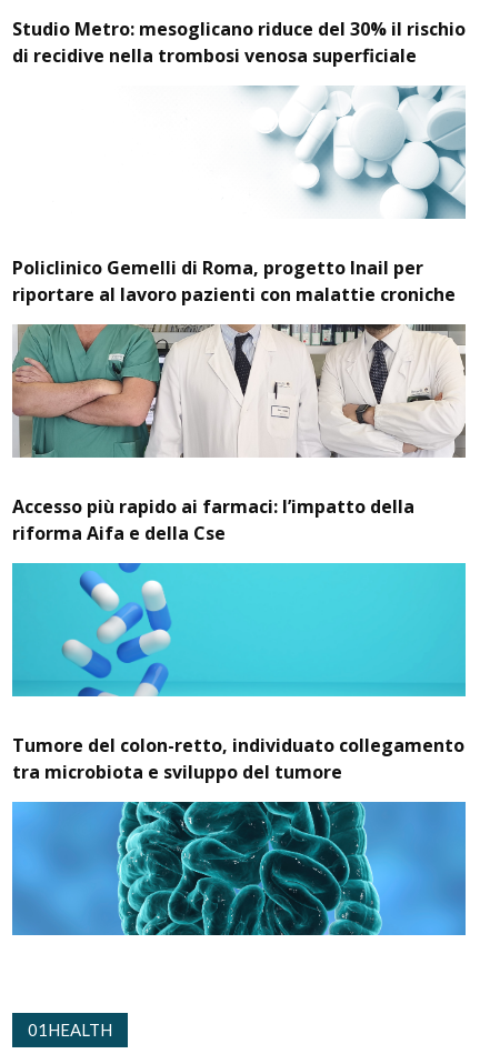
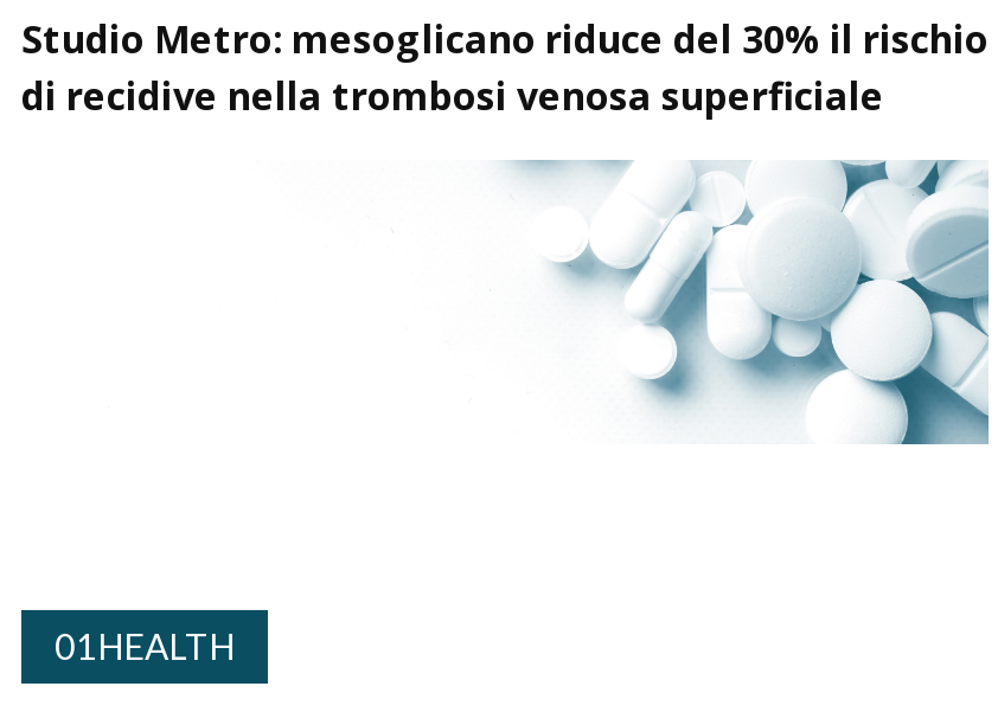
- Policlinico Gemelli di Roma, progetto Inail per
- riportare al lavoro pazienti con malattie croniche

- [image]
- Accesso più rapido ai farmaci: l’impatto della
- riforma Aifa e della Cse

- [image]
- Tumore del colon-retto, individuato collegamento
- tra microbiota e sviluppo del tumore

- [image]
